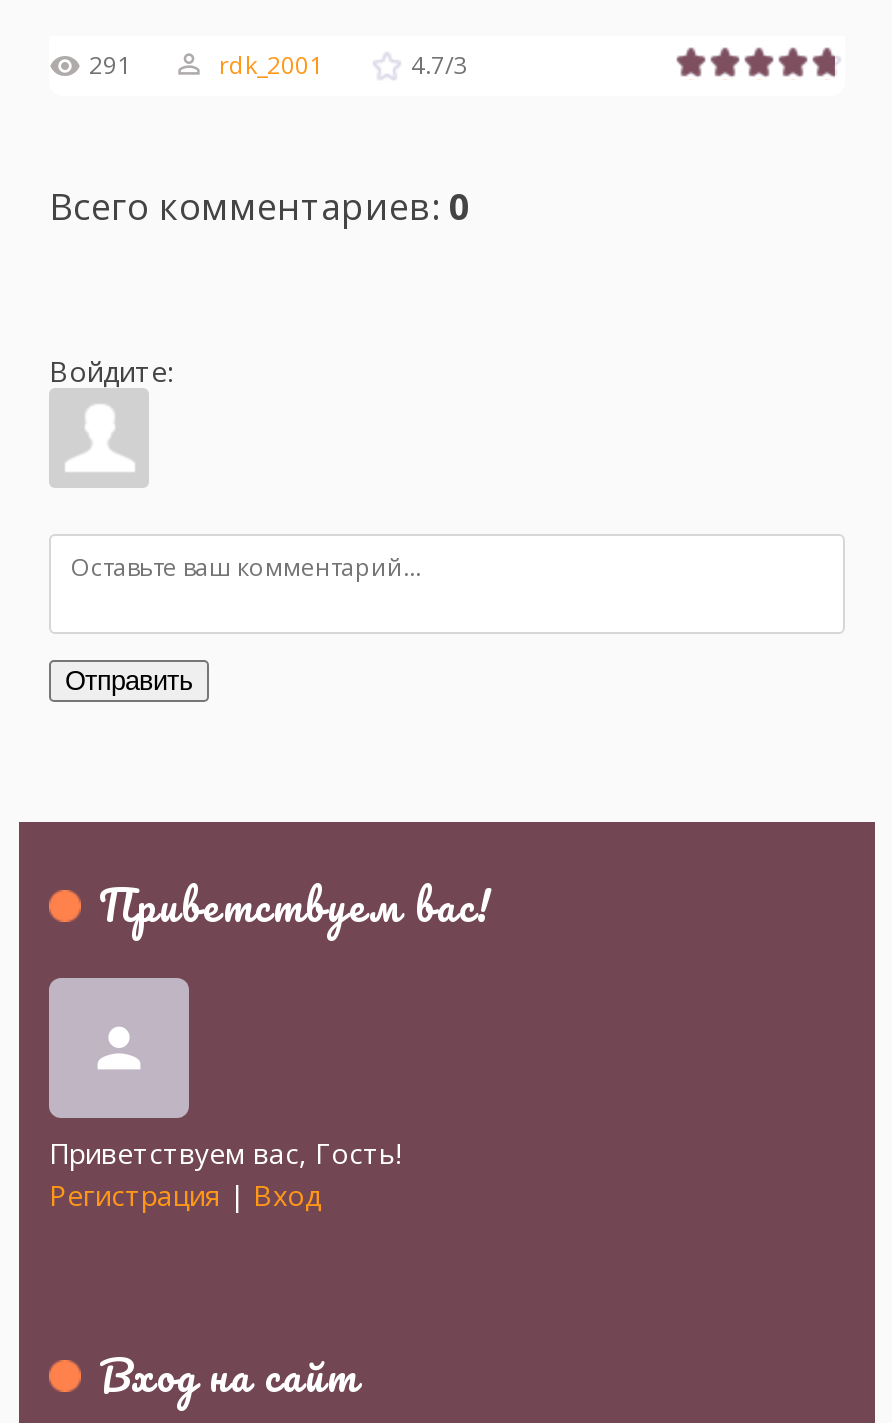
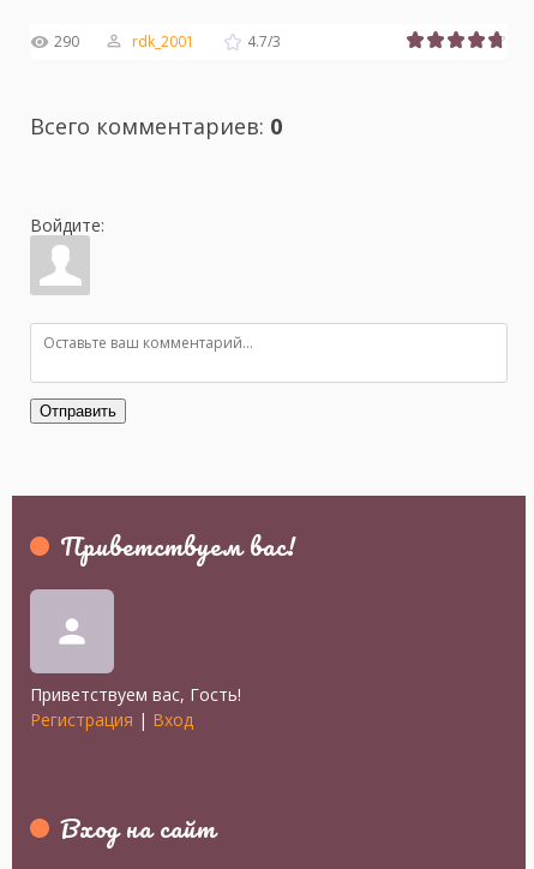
- 291
+ 290
